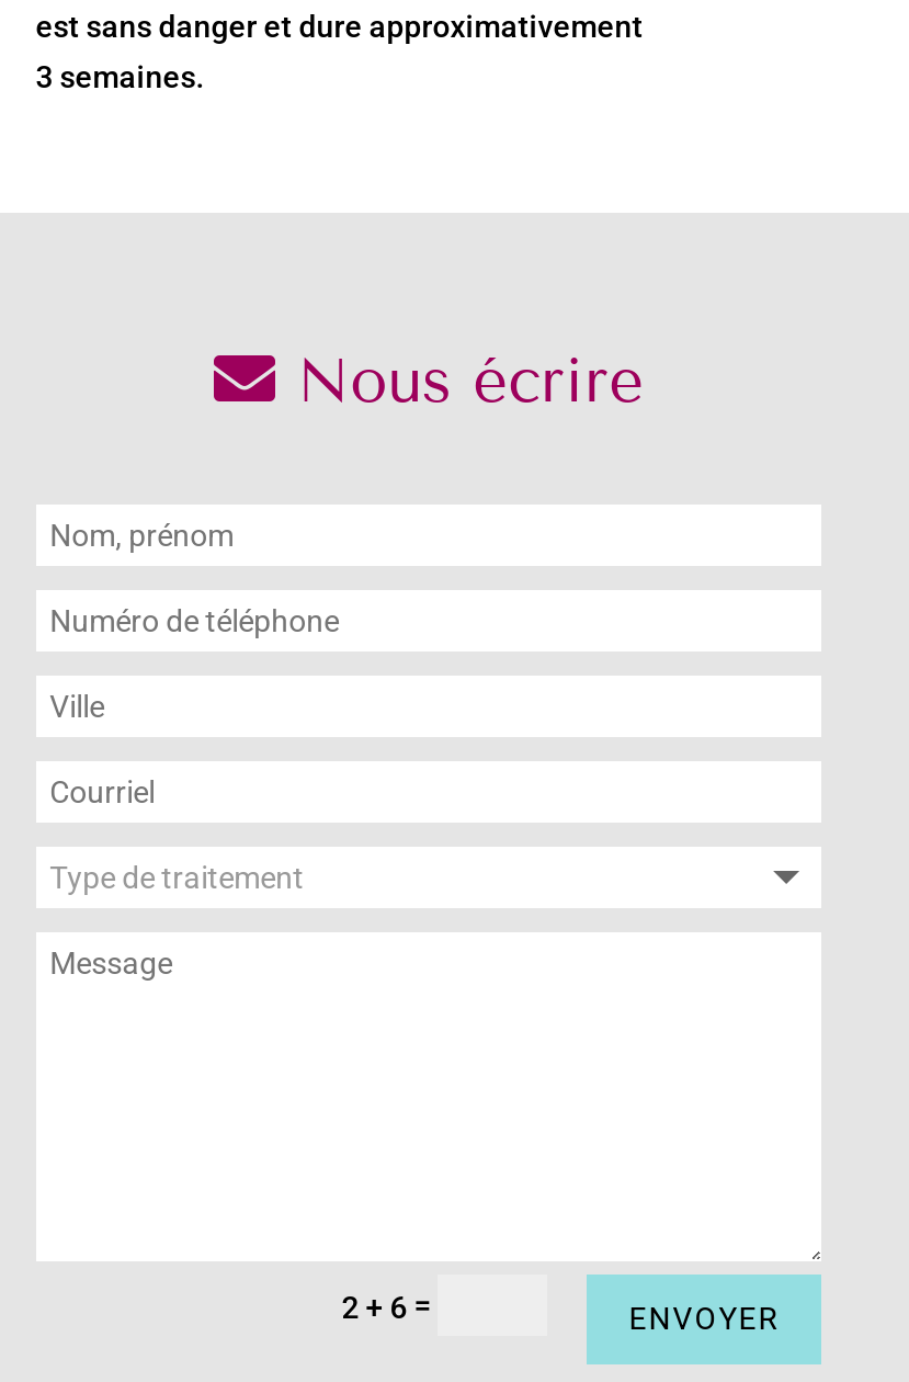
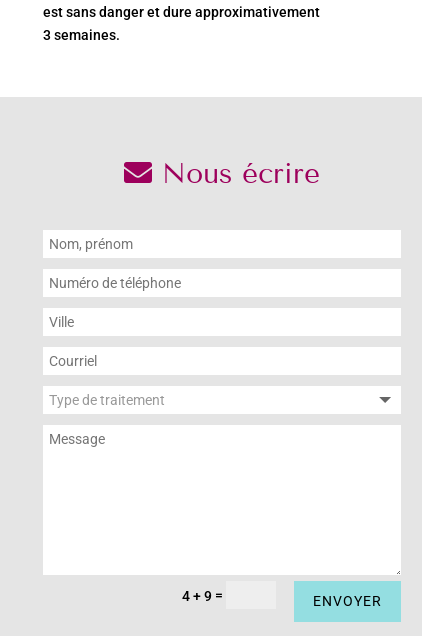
- 2 + 6 =
+ 4 + 9 =
